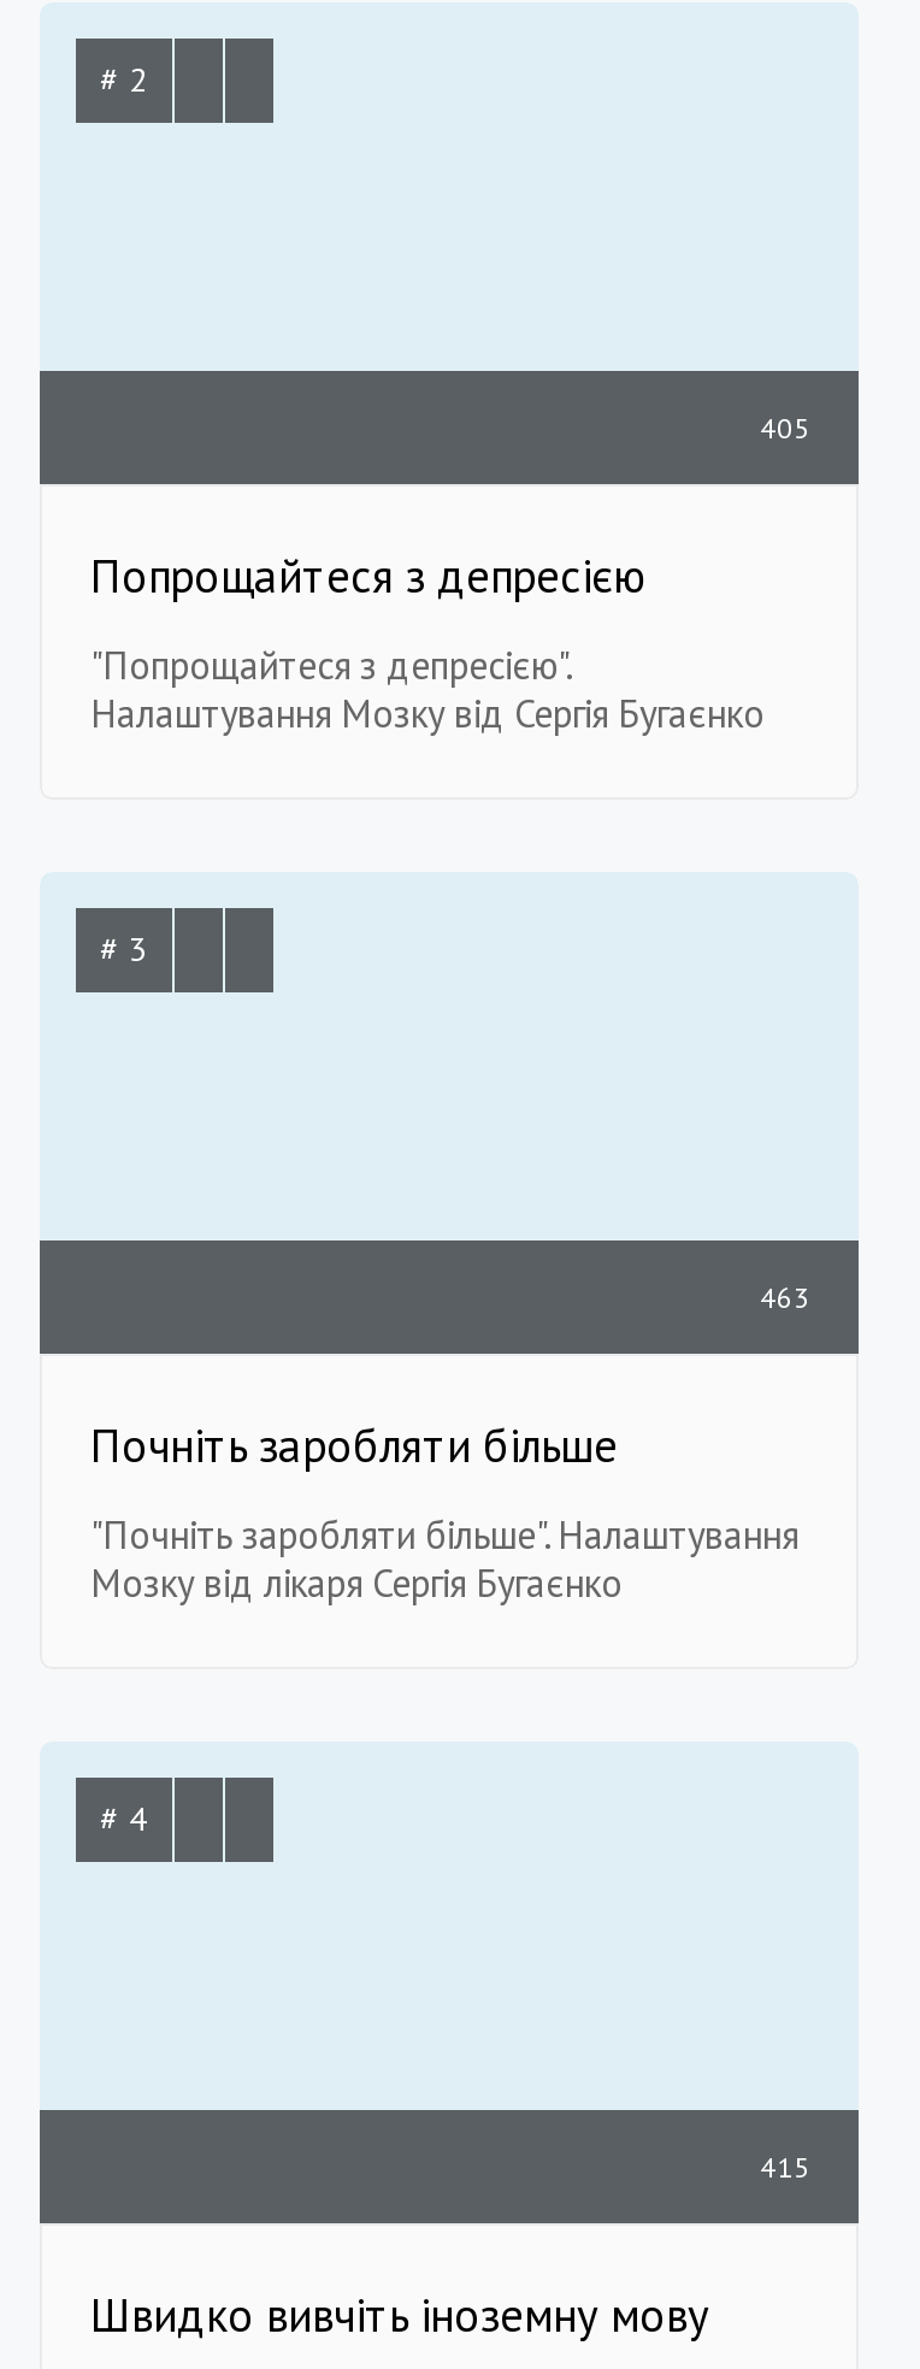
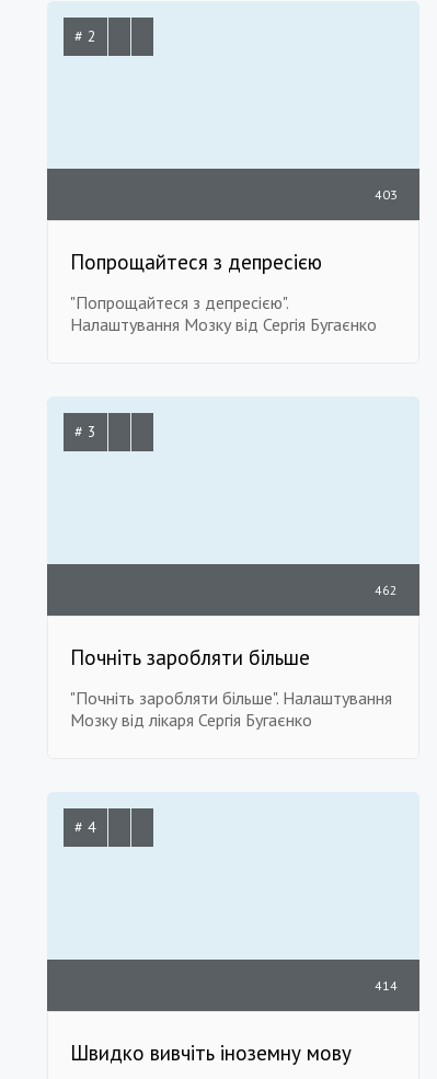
- 405
+ 403

- 463
+ 462

- 415
+ 414
